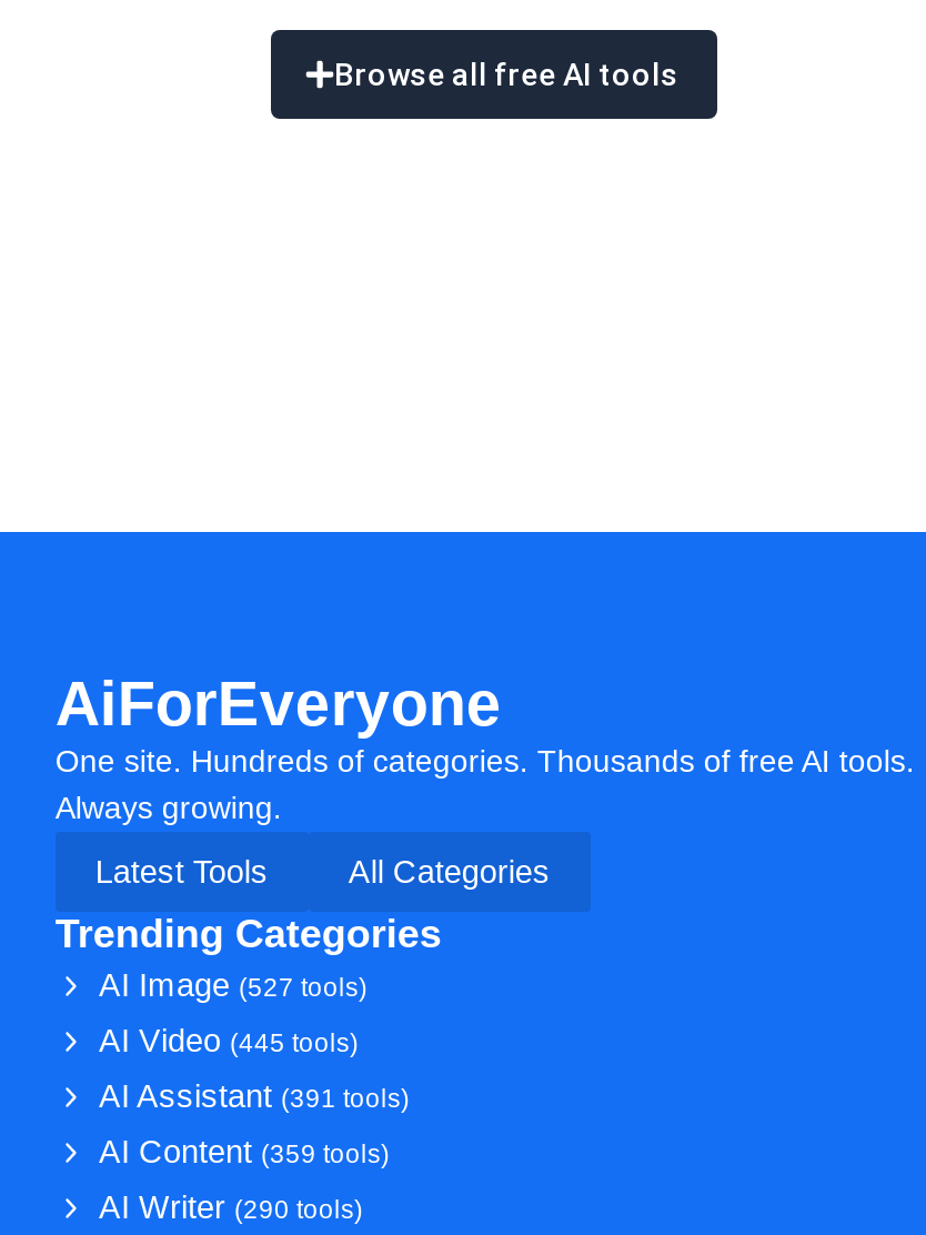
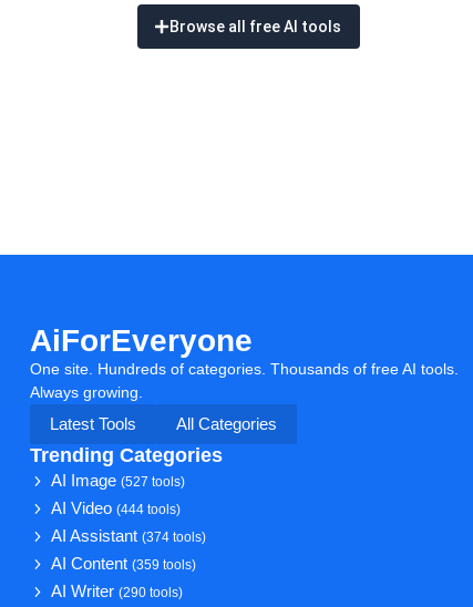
- AI Video (445 tools)
+ AI Video (444 tools)

- AI Assistant (391 tools)
+ AI Assistant (374 tools)
